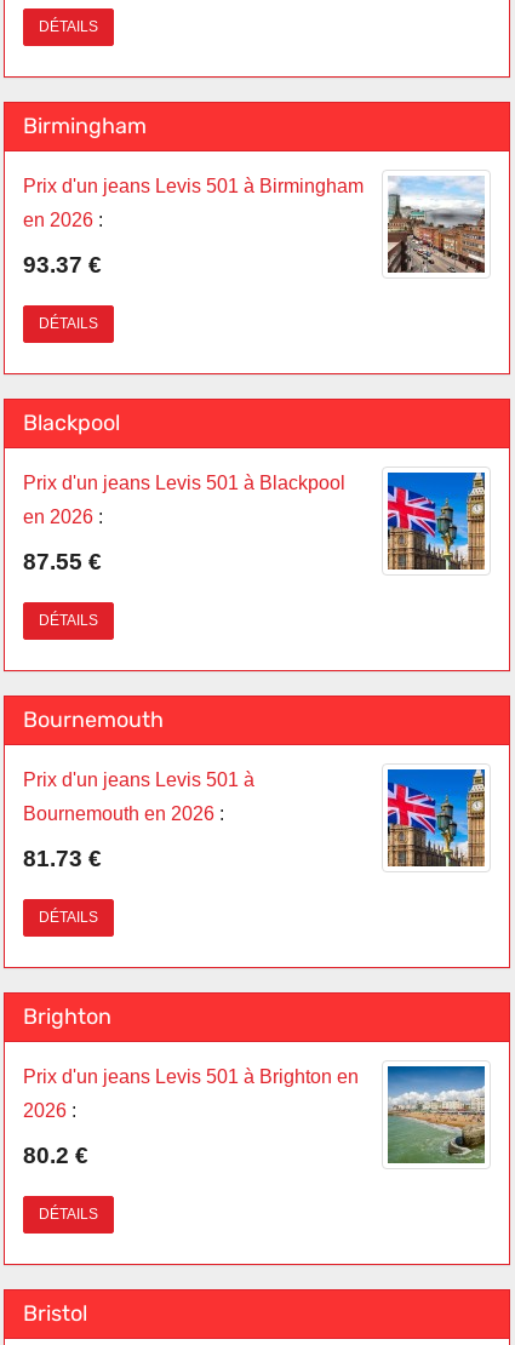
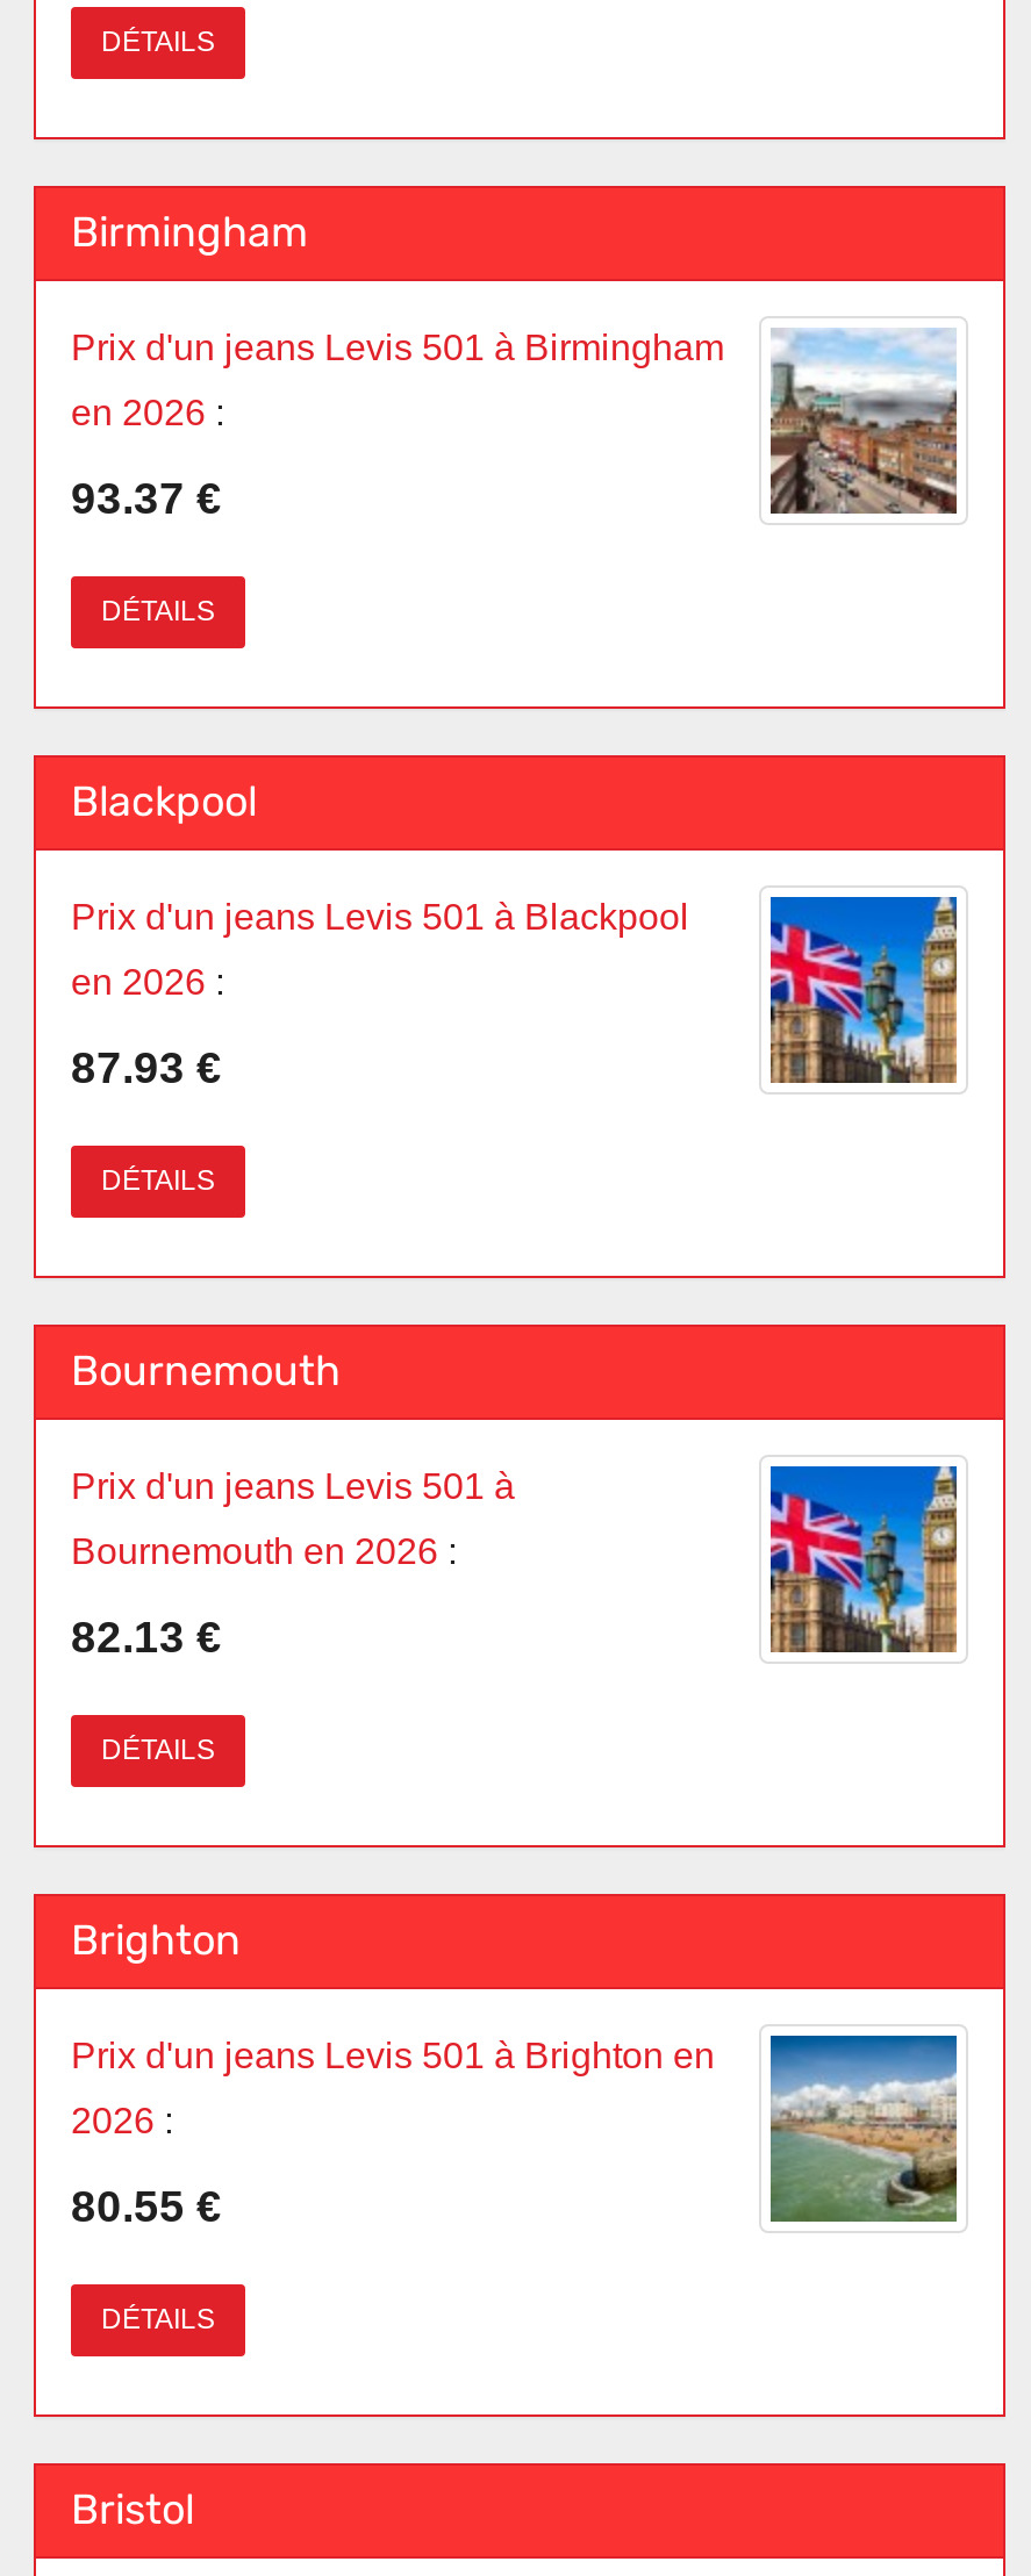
- 87.55 €
+ 87.93 €

- 81.73 €
+ 82.13 €

- 80.2 €
+ 80.55 €
